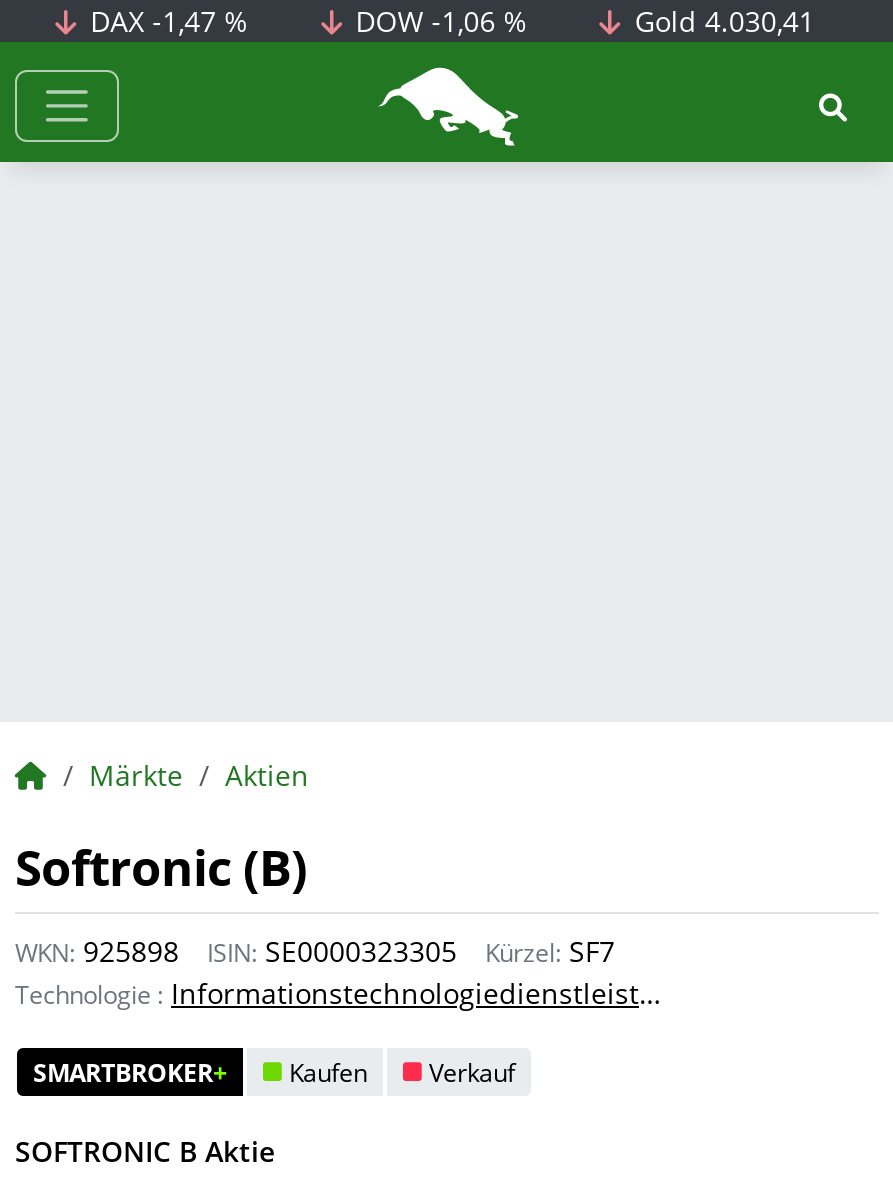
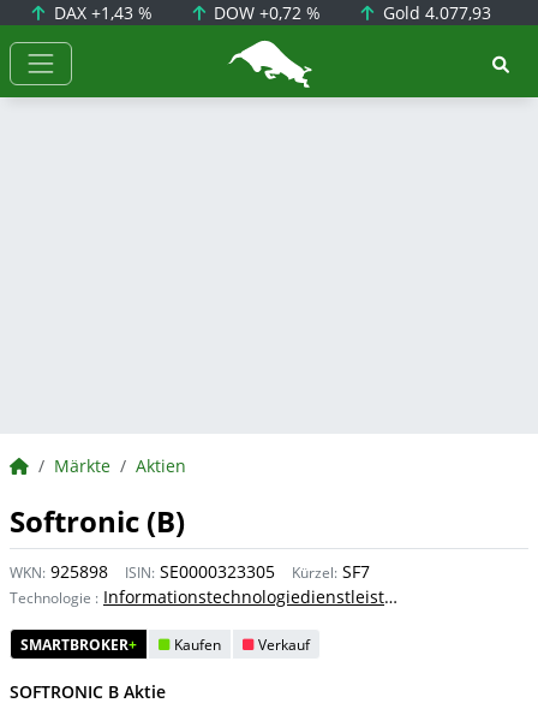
- DAX -1,47 %
+ DAX +1,43 %

- DOW -1,06 %
+ DOW +0,72 %

- Gold 4.030,41
+ Gold 4.077,93
